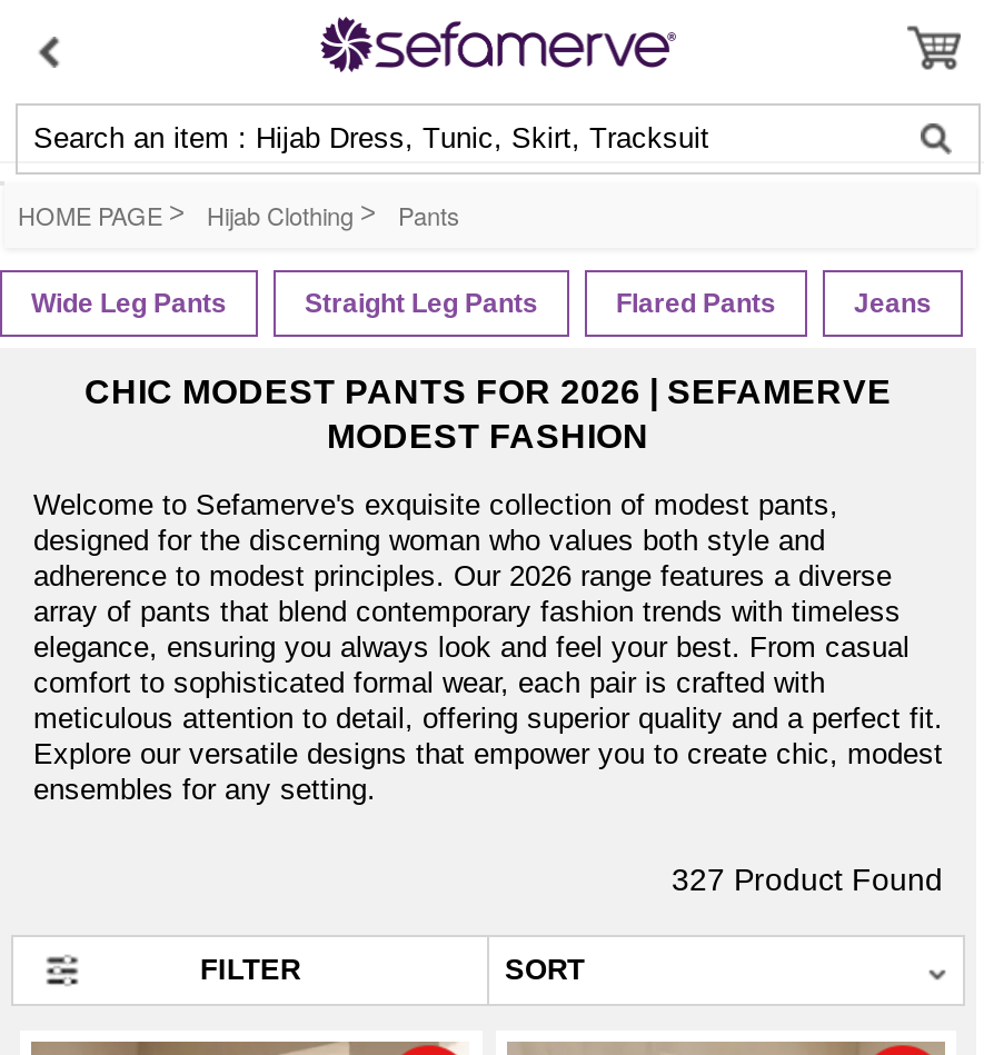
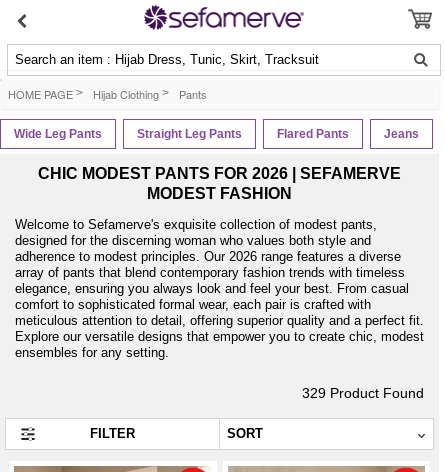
- 327 Product Found
+ 329 Product Found
